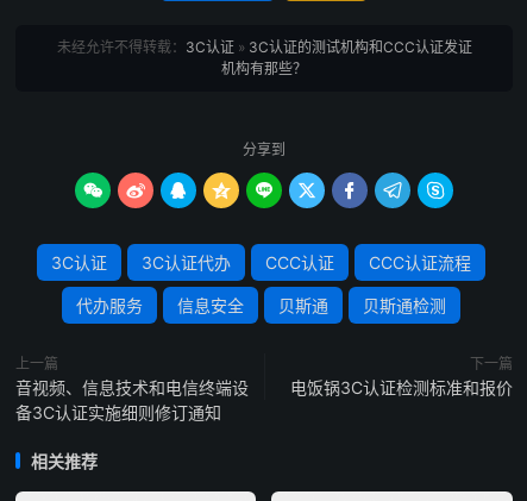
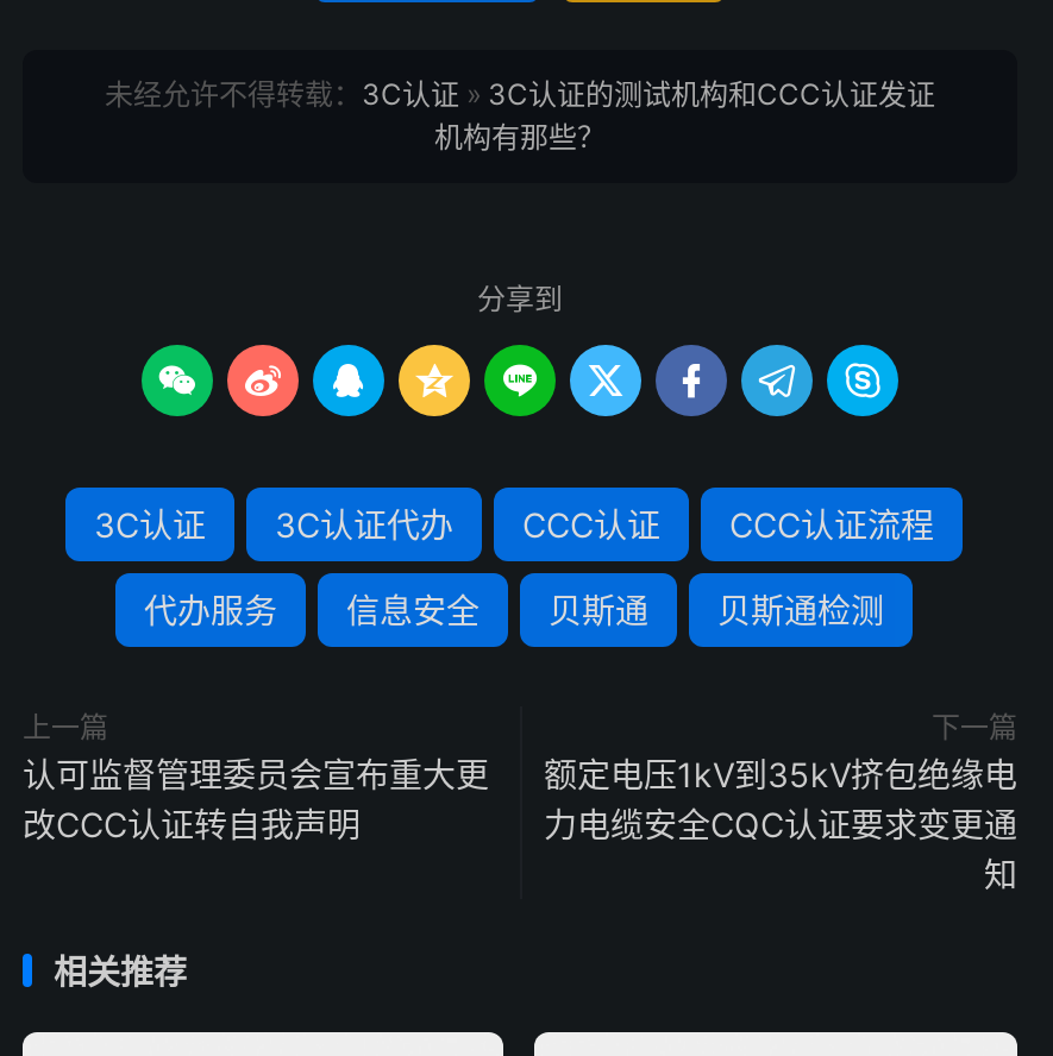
- 音视频、信息技术和电信终端设
- 备3C认证实施细则修订通知
+ 认可监督管理委员会宣布重大更
+ 改CCC认证转自我声明

- 电饭锅3C认证检测标准和报价
+ 额定电压1kV到35kV挤包绝缘电
+ 力电缆安全CQC认证要求变更通
+ 知
